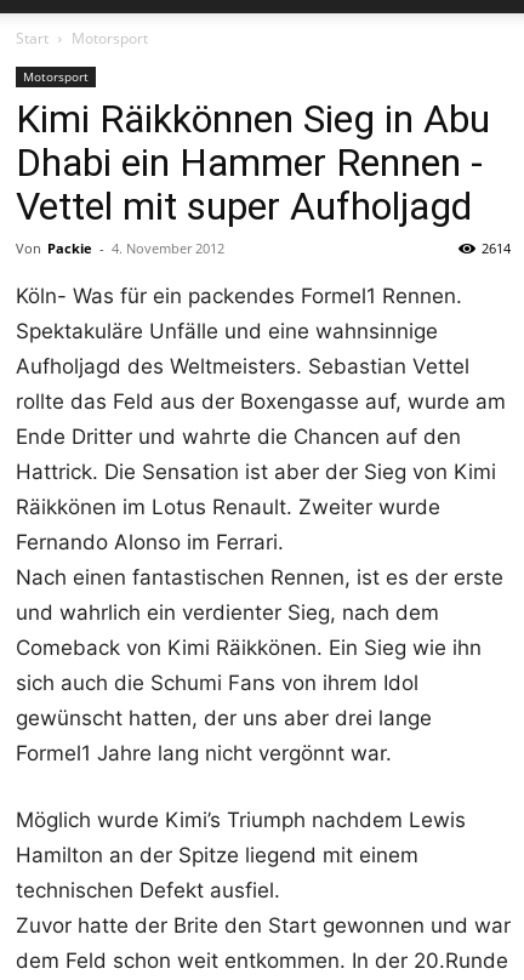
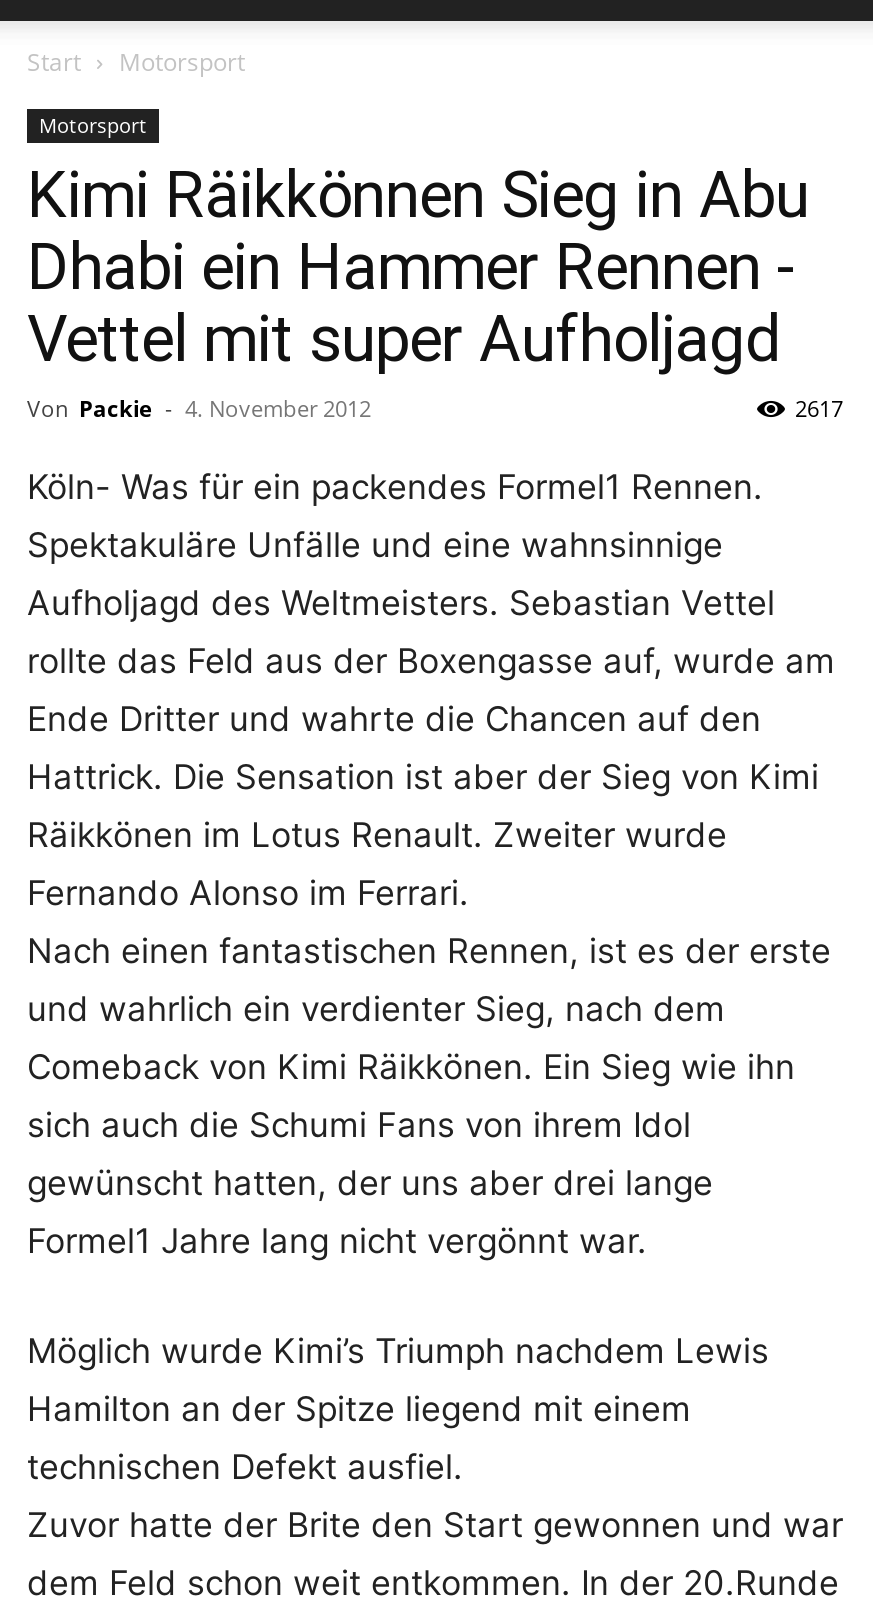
- 2614
+ 2617
